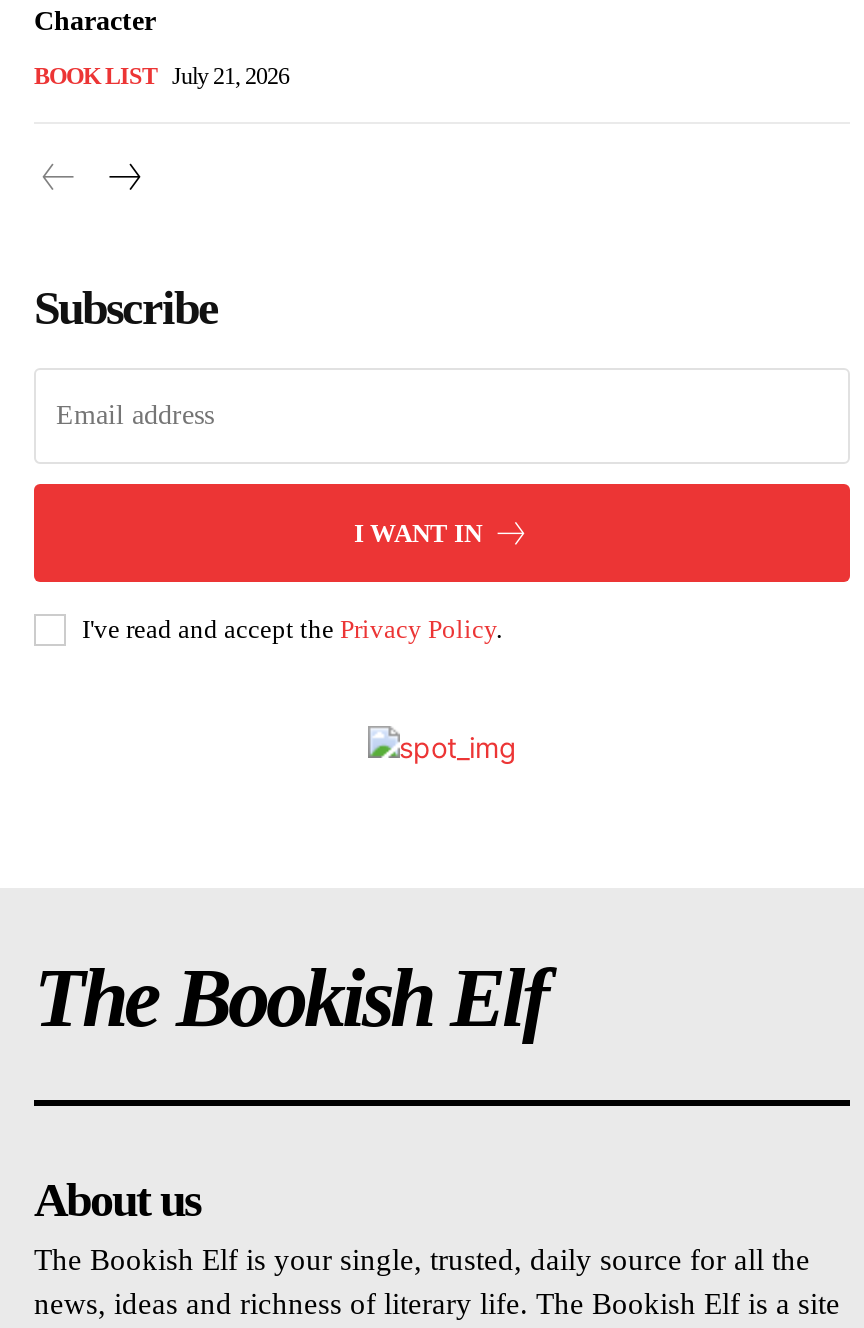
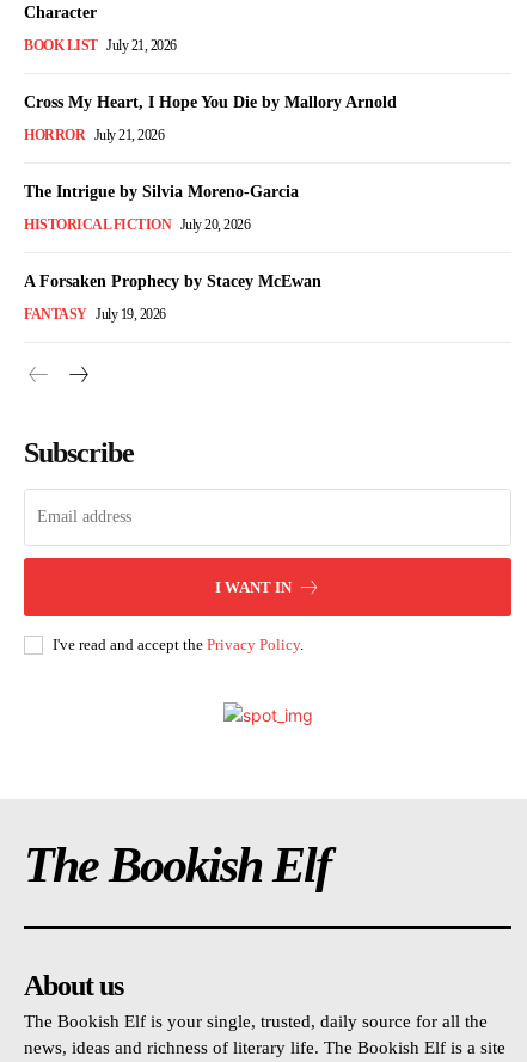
+ Cross My Heart, I Hope You Die by Mallory Arnold
+ HORROR July 21, 2026
+ The Intrigue by Silvia Moreno-Garcia
+ HISTORICAL FICTION July 20, 2026
+ A Forsaken Prophecy by Stacey McEwan
+ FANTASY July 19, 2026
